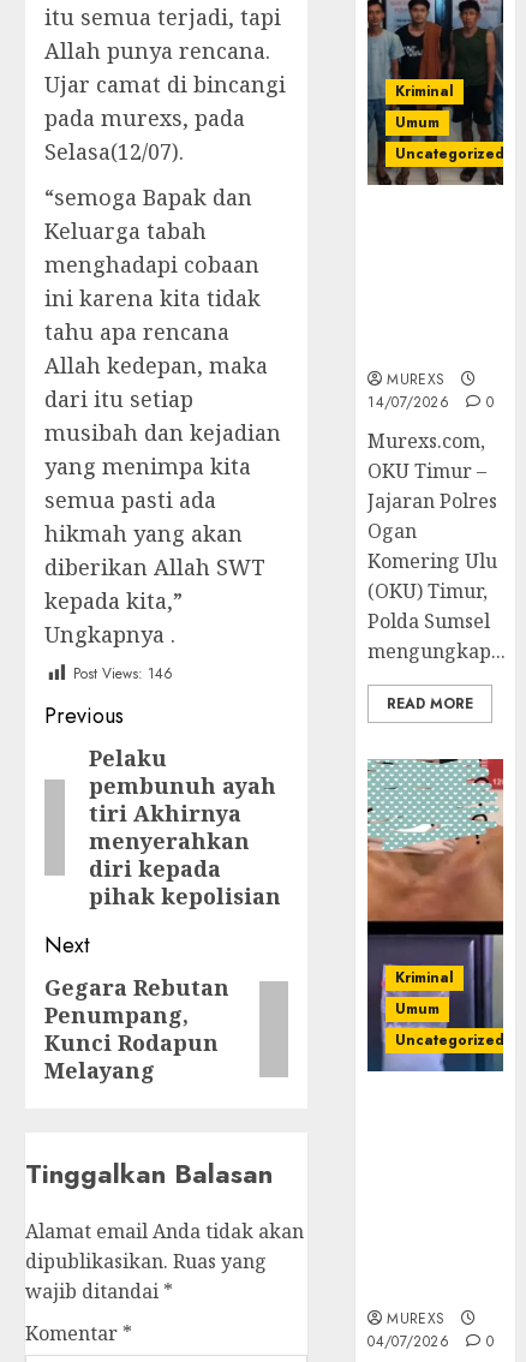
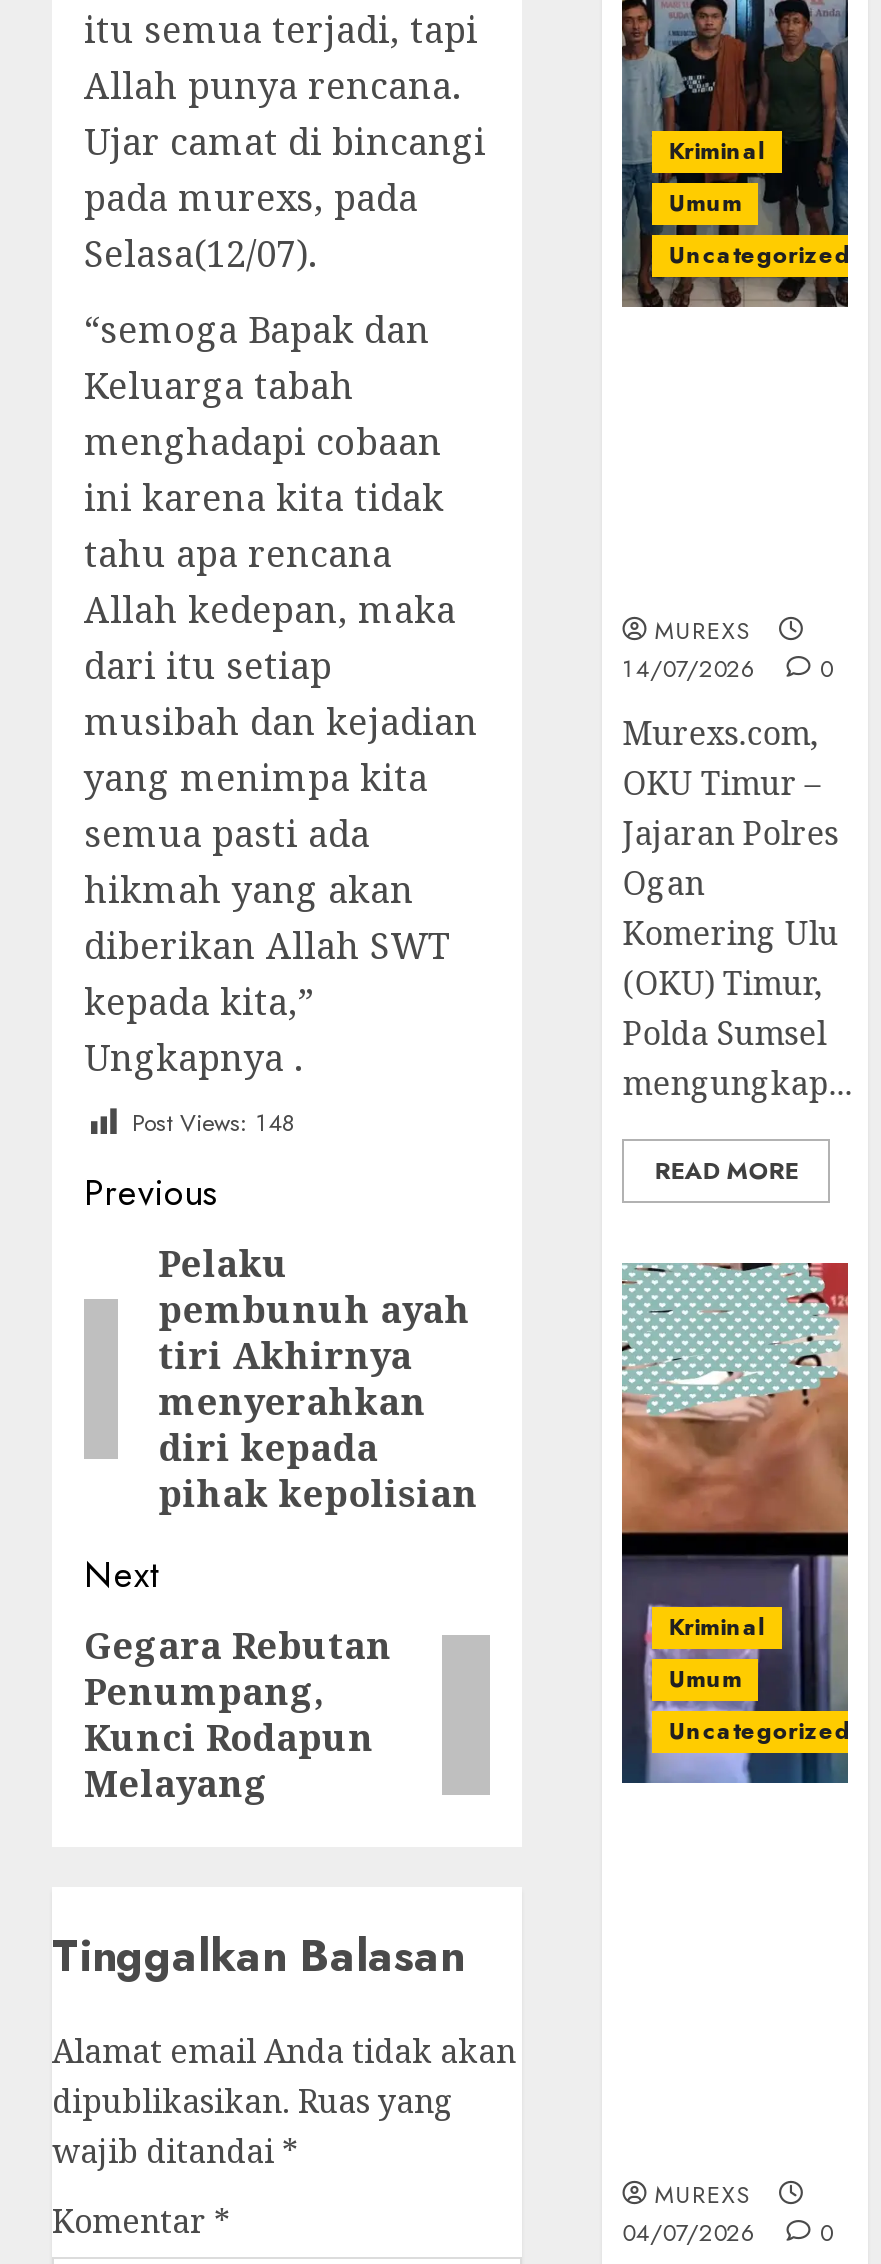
- Post Views: 146
+ Post Views: 148
